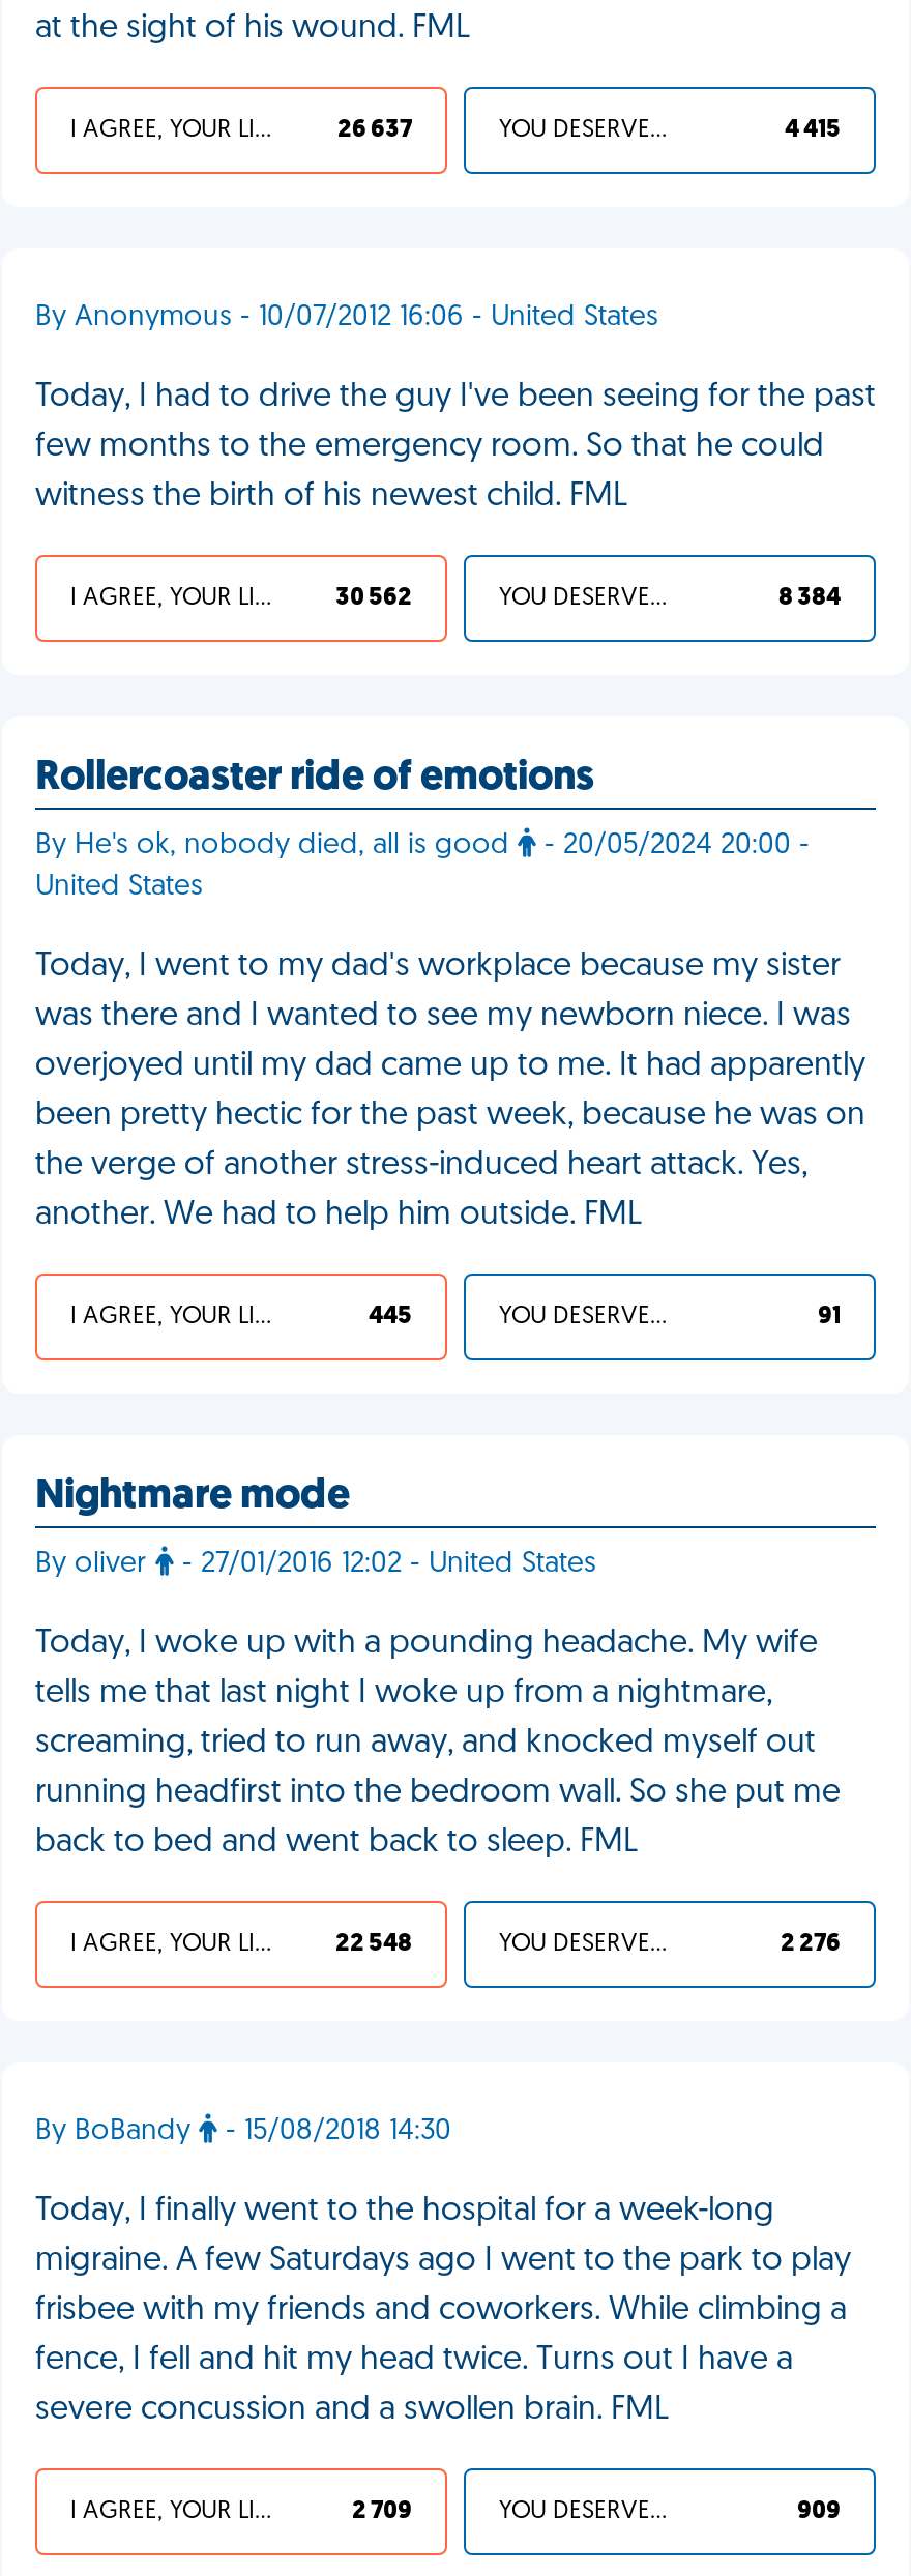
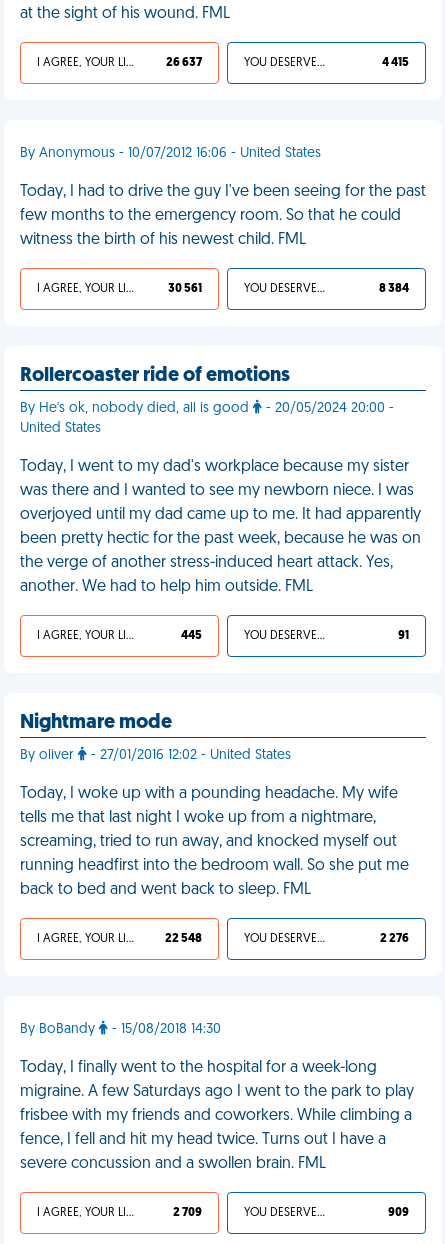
- 30 562
+ 30 561
